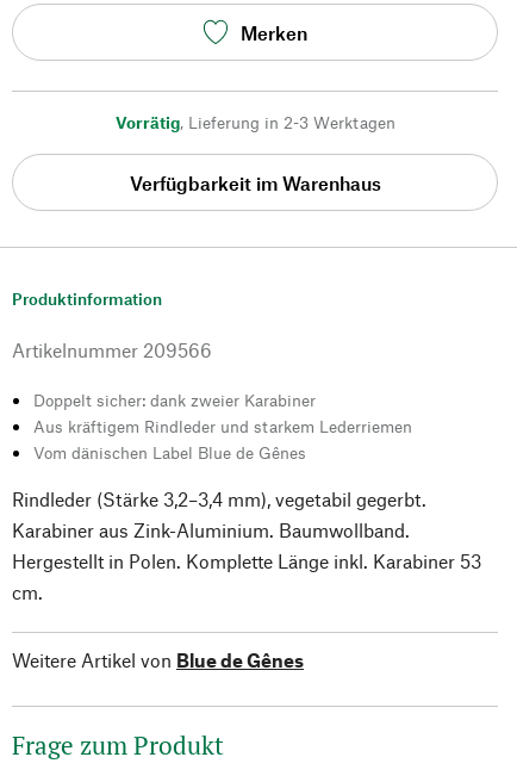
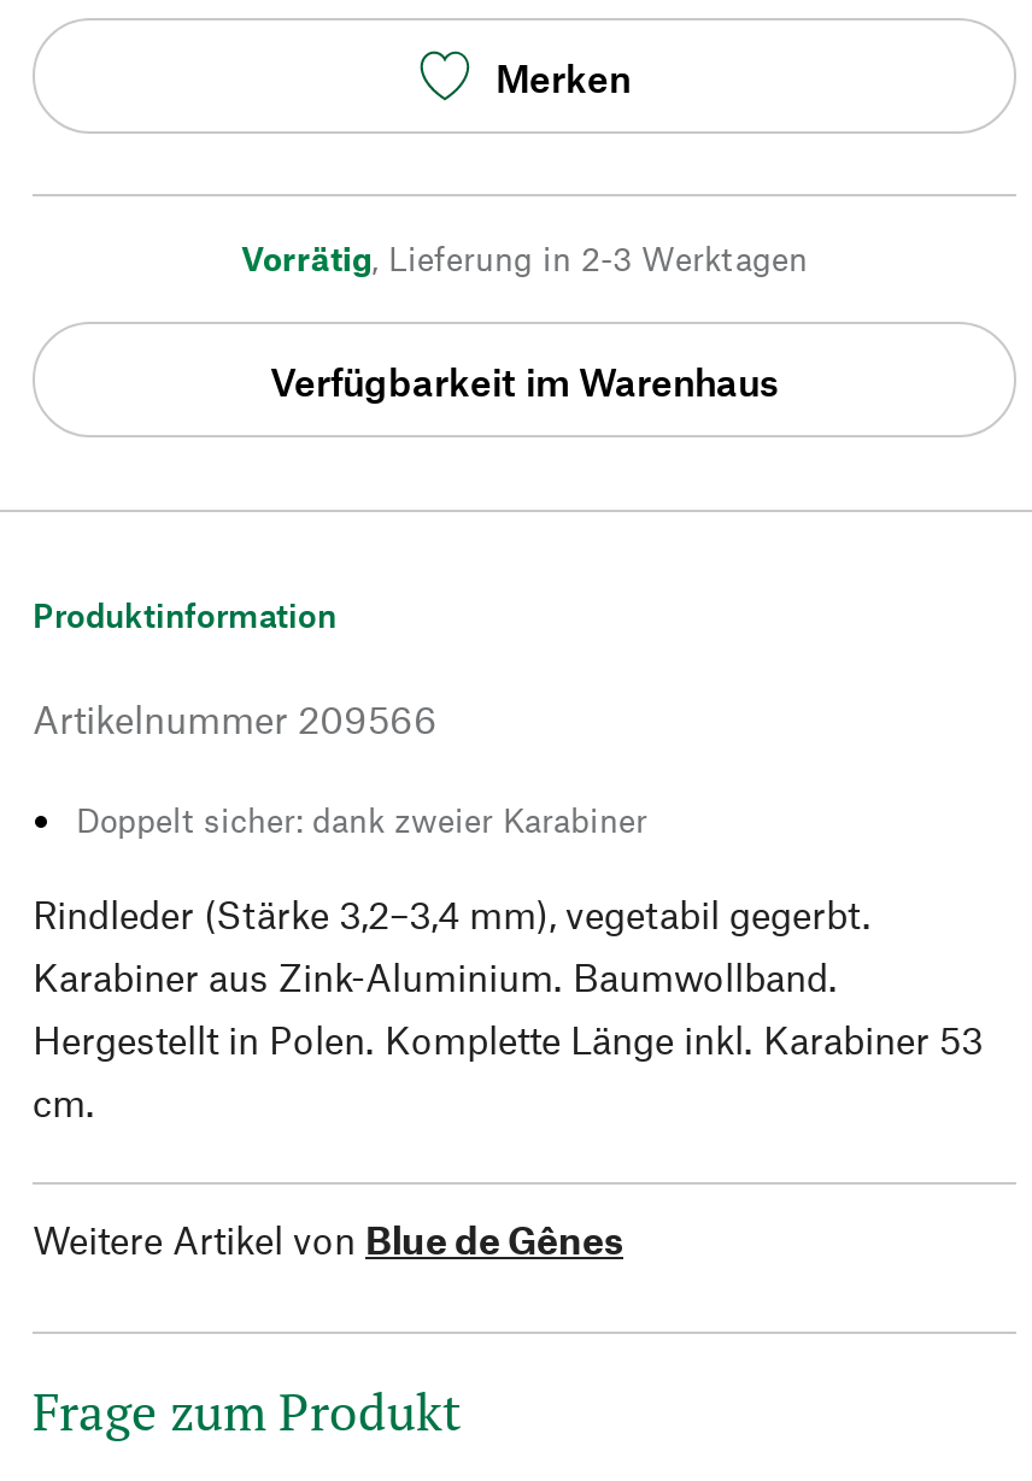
- Aus kräftigem Rindleder und starkem Lederriemen
- Vom dänischen Label Blue de Gênes
